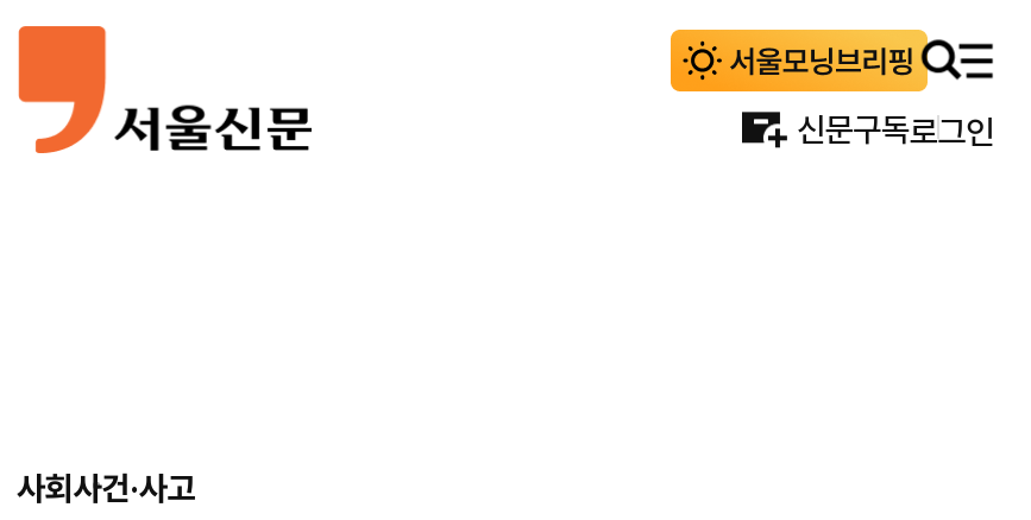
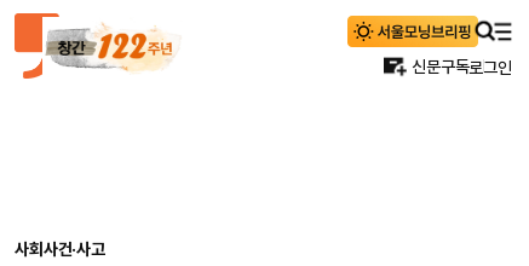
- [image]
+ [image]
